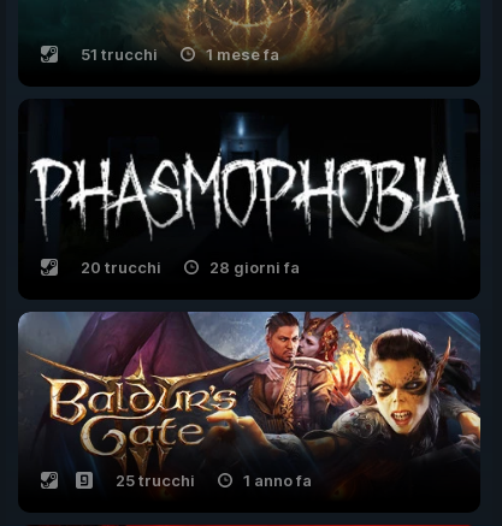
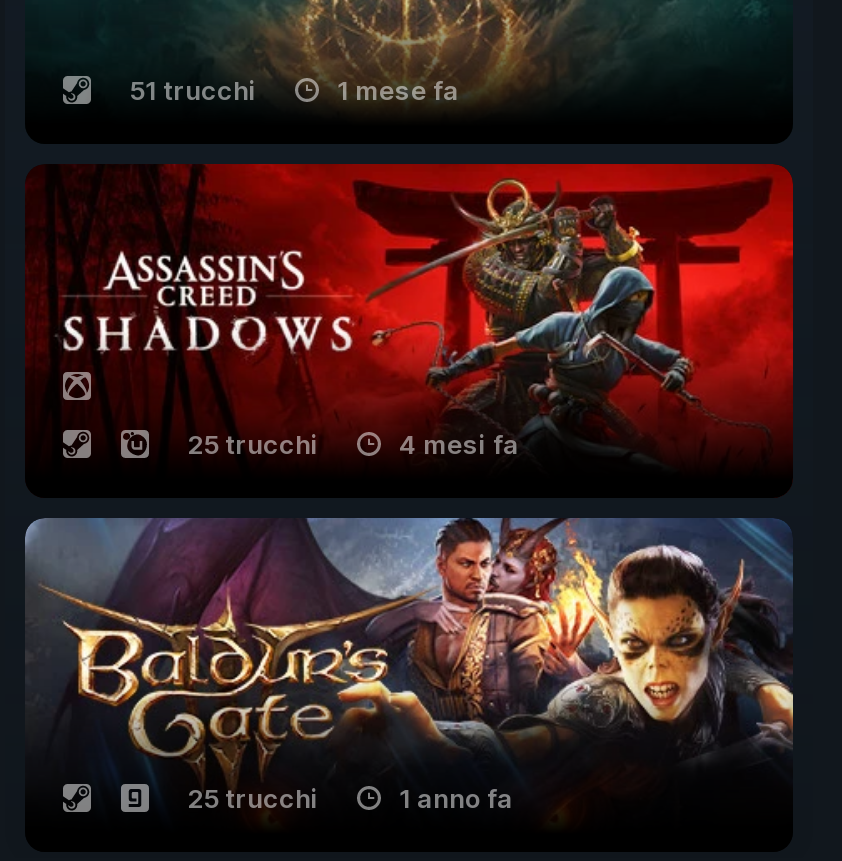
- [image]
- 20 trucchi
+ [image]
+ 25 trucchi

- 28 giorni fa
+ 4 mesi fa
